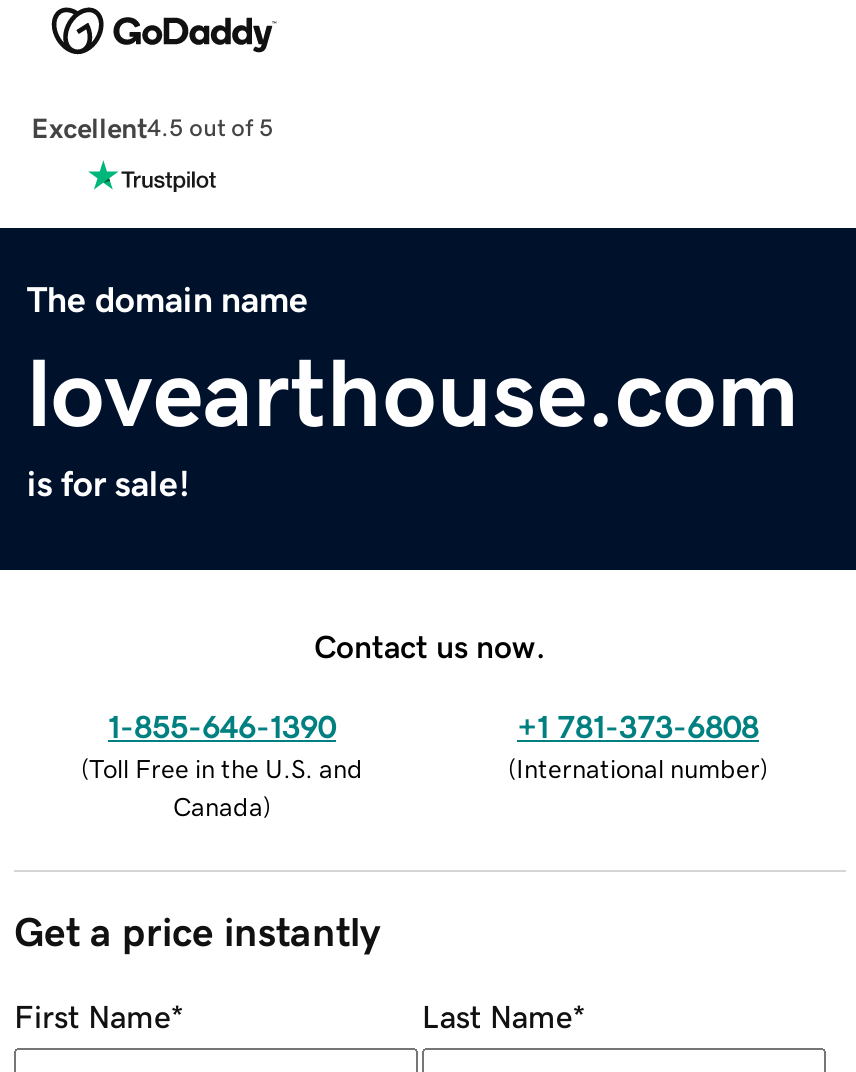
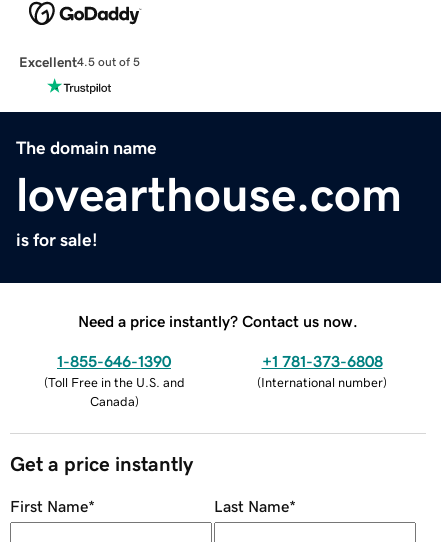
- Contact us now.
+ Need a price instantly? Contact us now.
